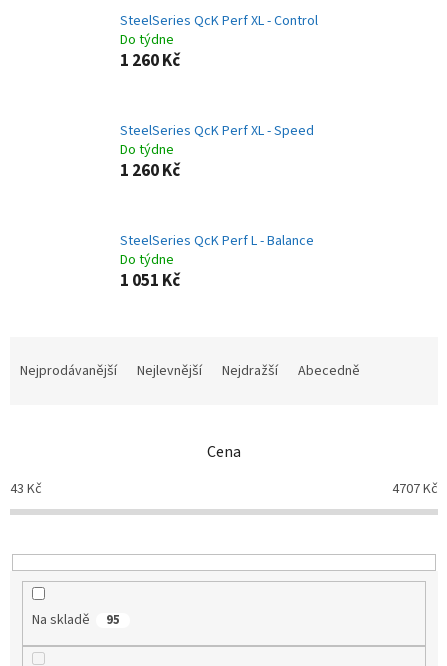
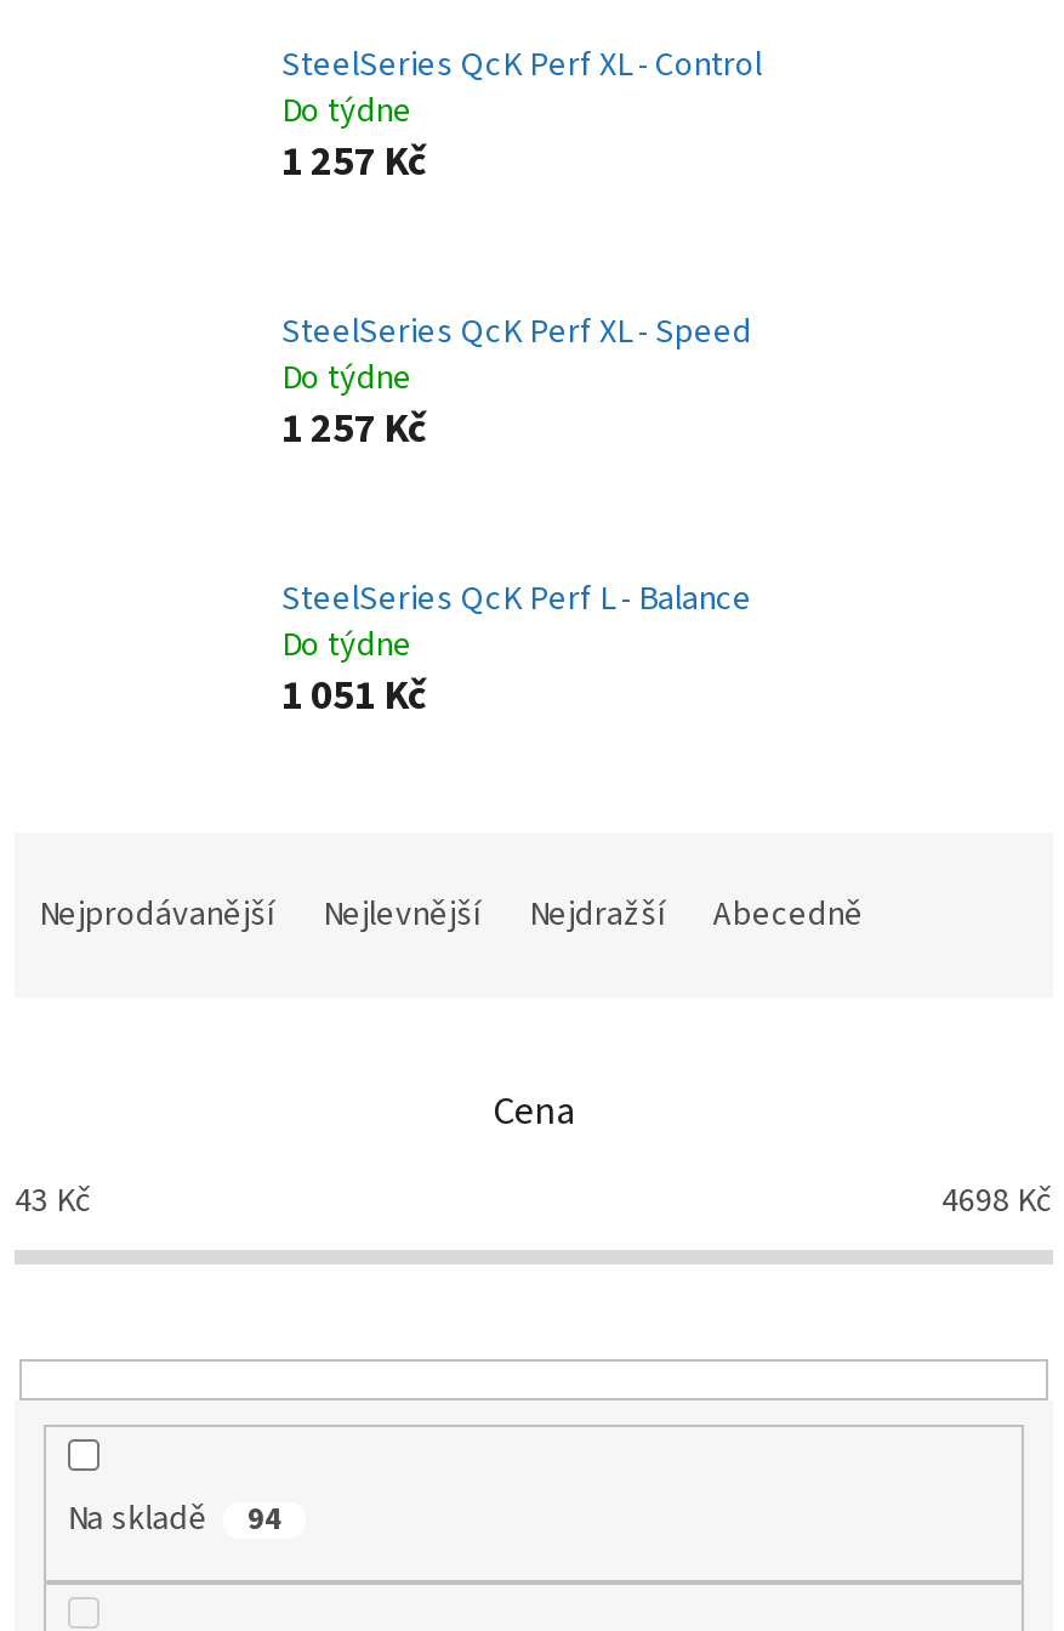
- 1 260 Kč
+ 1 257 Kč

- 1 260 Kč
+ 1 257 Kč

- 4707 Kč
+ 4698 Kč

- 95
+ 94
